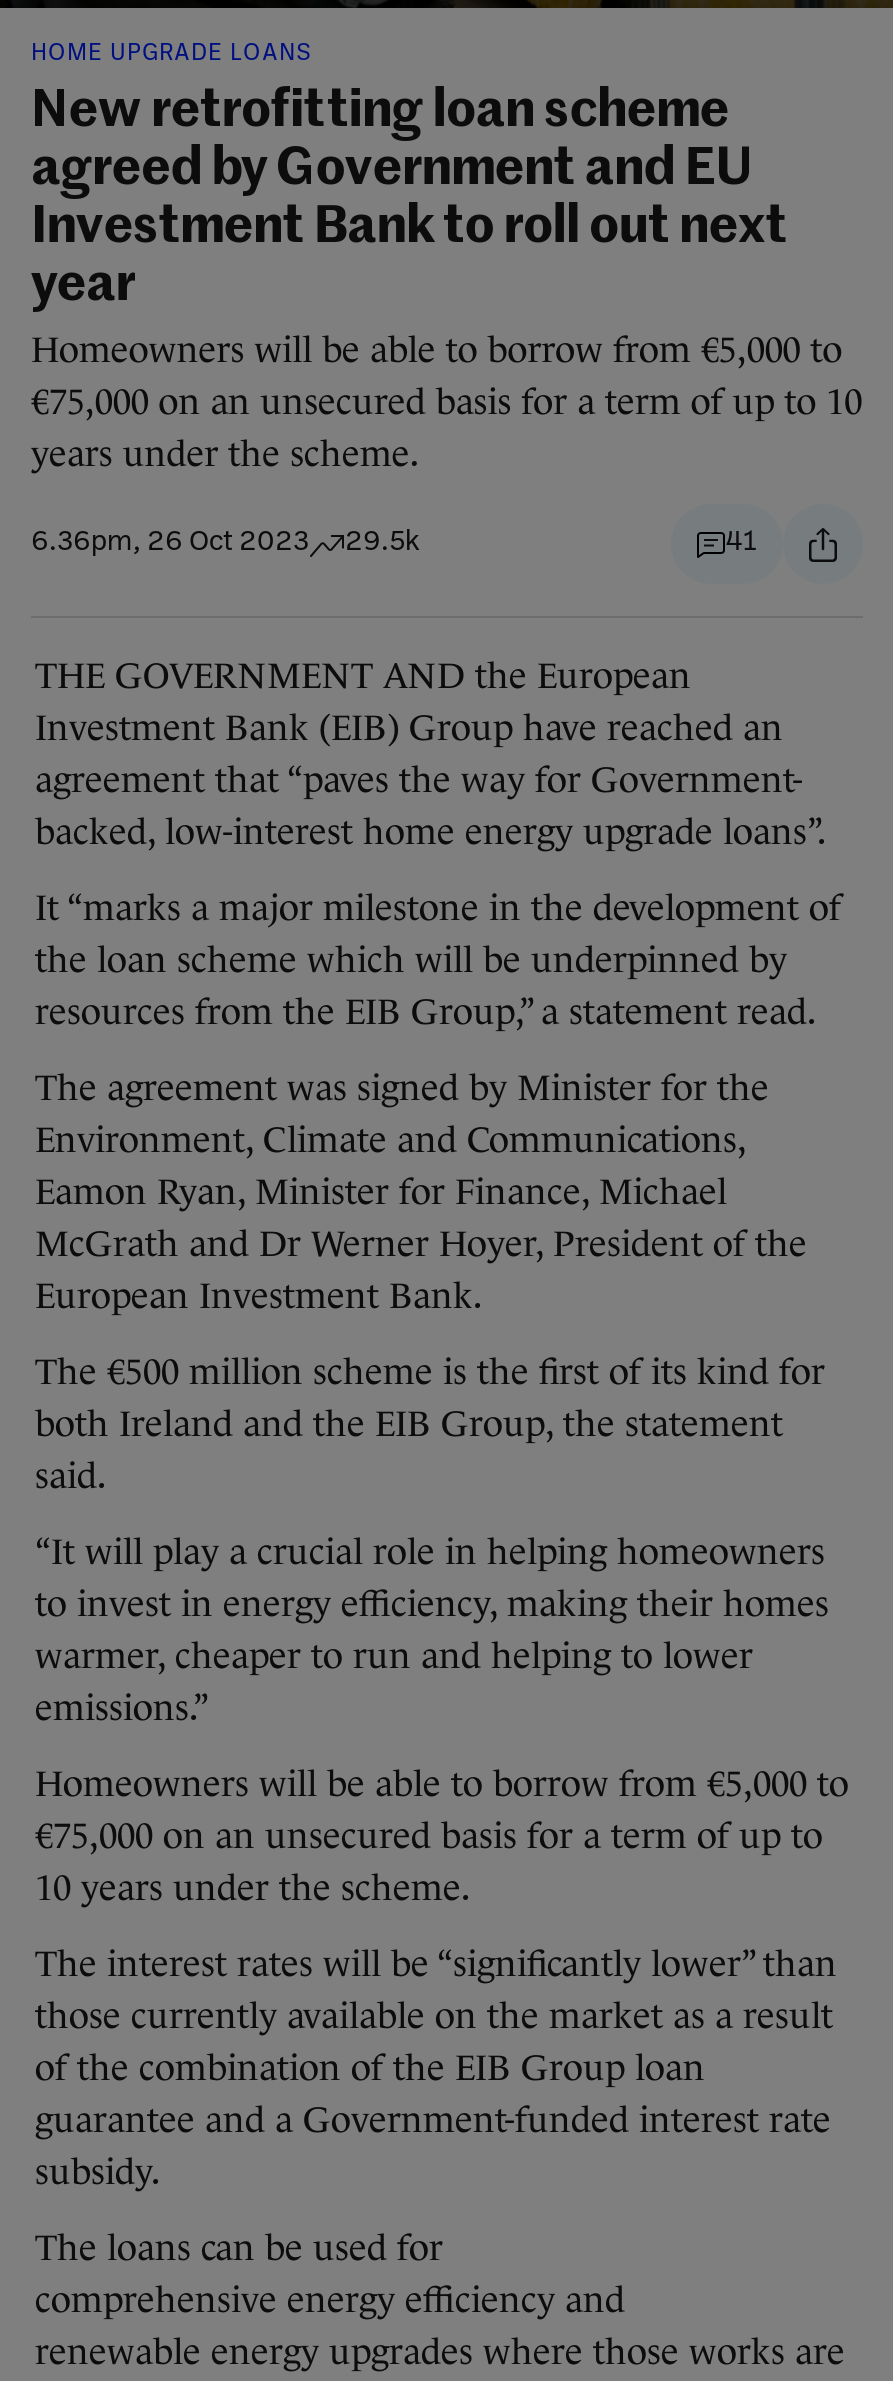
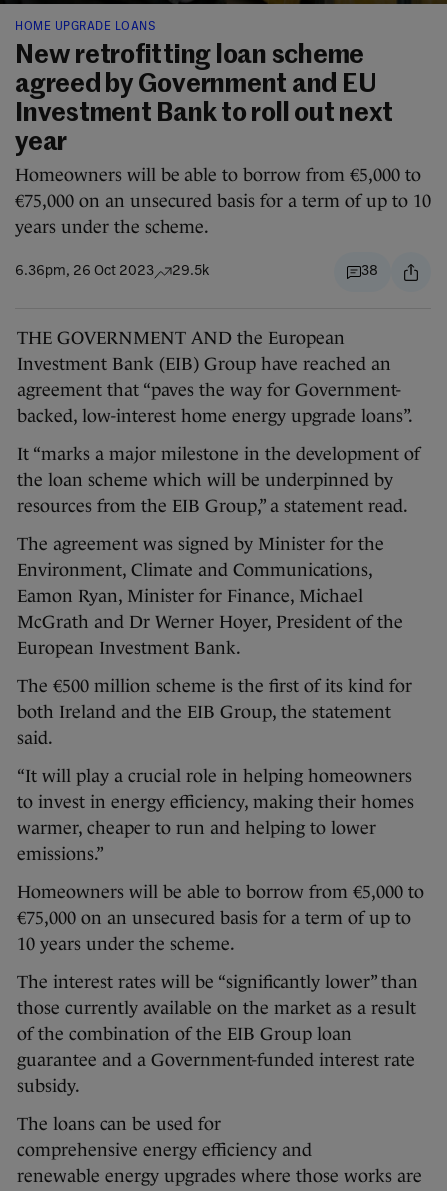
- 41
+ 38
